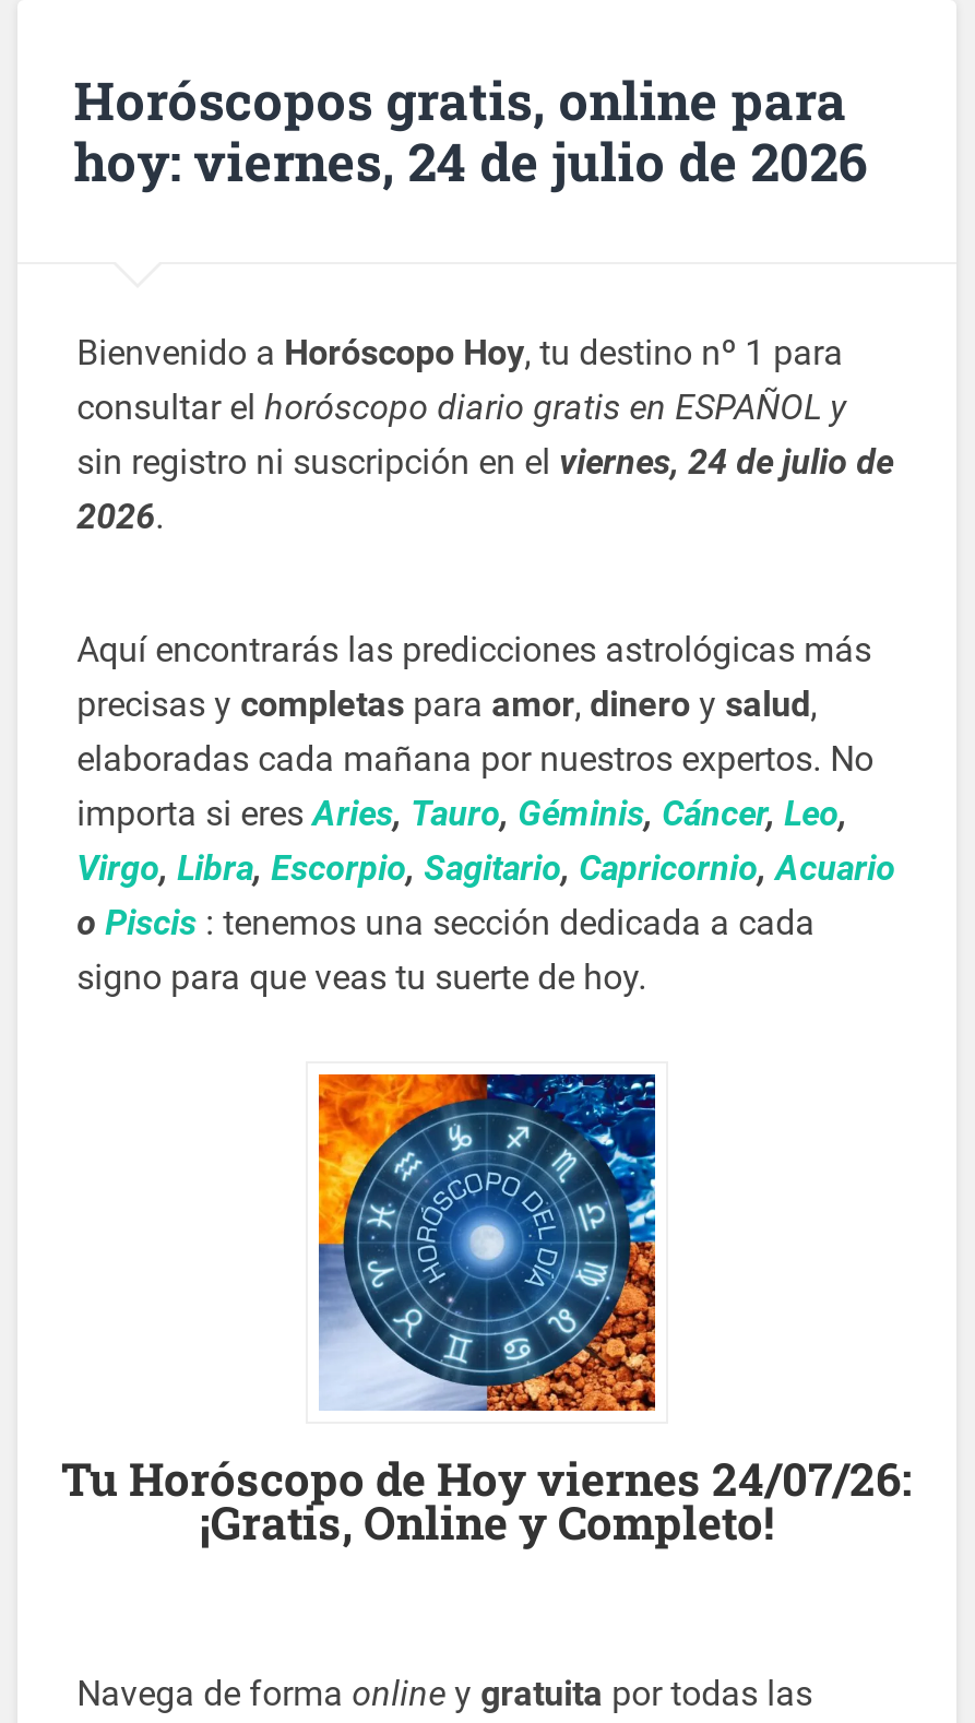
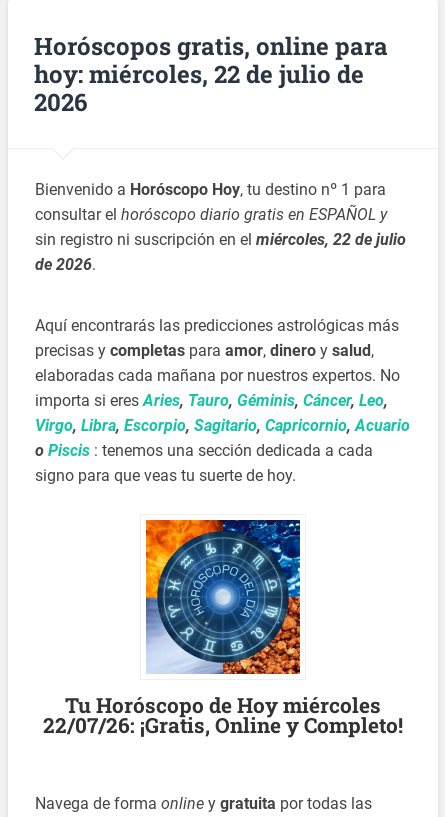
- hoy: viernes, 24 de julio de 2026
+ hoy: miércoles, 22 de julio de
+ 2026

- sin registro ni suscripción en el viernes, 24 de julio de
- 2026.
+ sin registro ni suscripción en el miércoles, 22 de julio
+ de 2026.

- Tu Horóscopo de Hoy viernes 24/07/26:
- ¡Gratis, Online y Completo!
+ Tu Horóscopo de Hoy miércoles
+ 22/07/26: ¡Gratis, Online y Completo!
